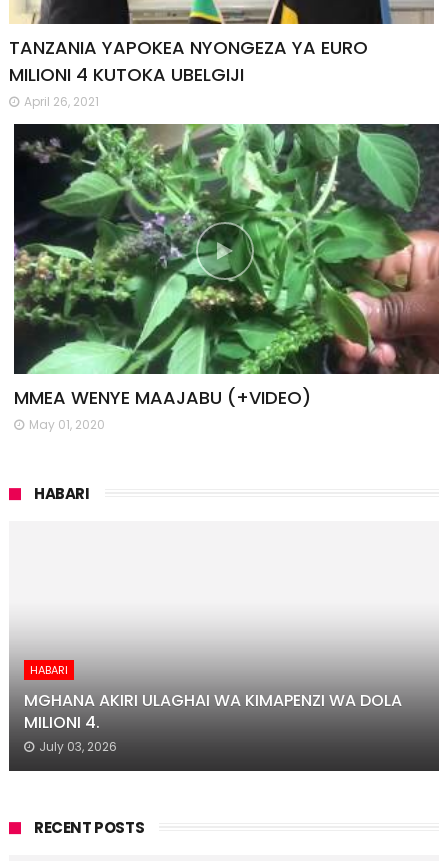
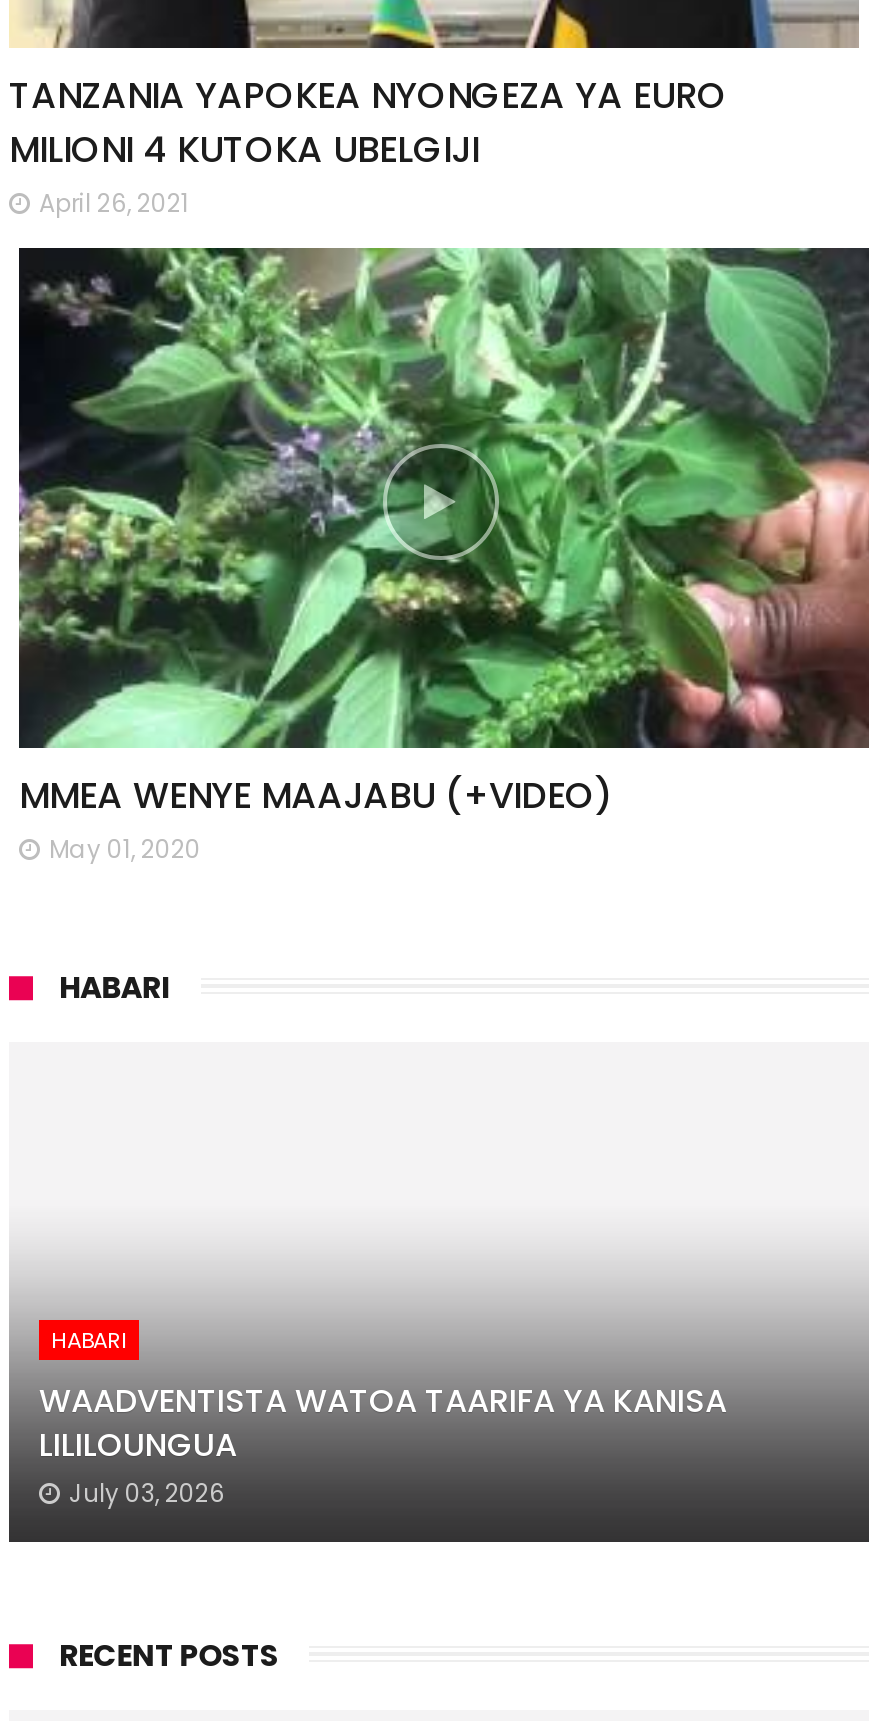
- MGHANA AKIRI ULAGHAI WA KIMAPENZI WA DOLA
- MILIONI 4.
+ WAADVENTISTA WATOA TAARIFA YA KANISA
+ LILILOUNGUA
